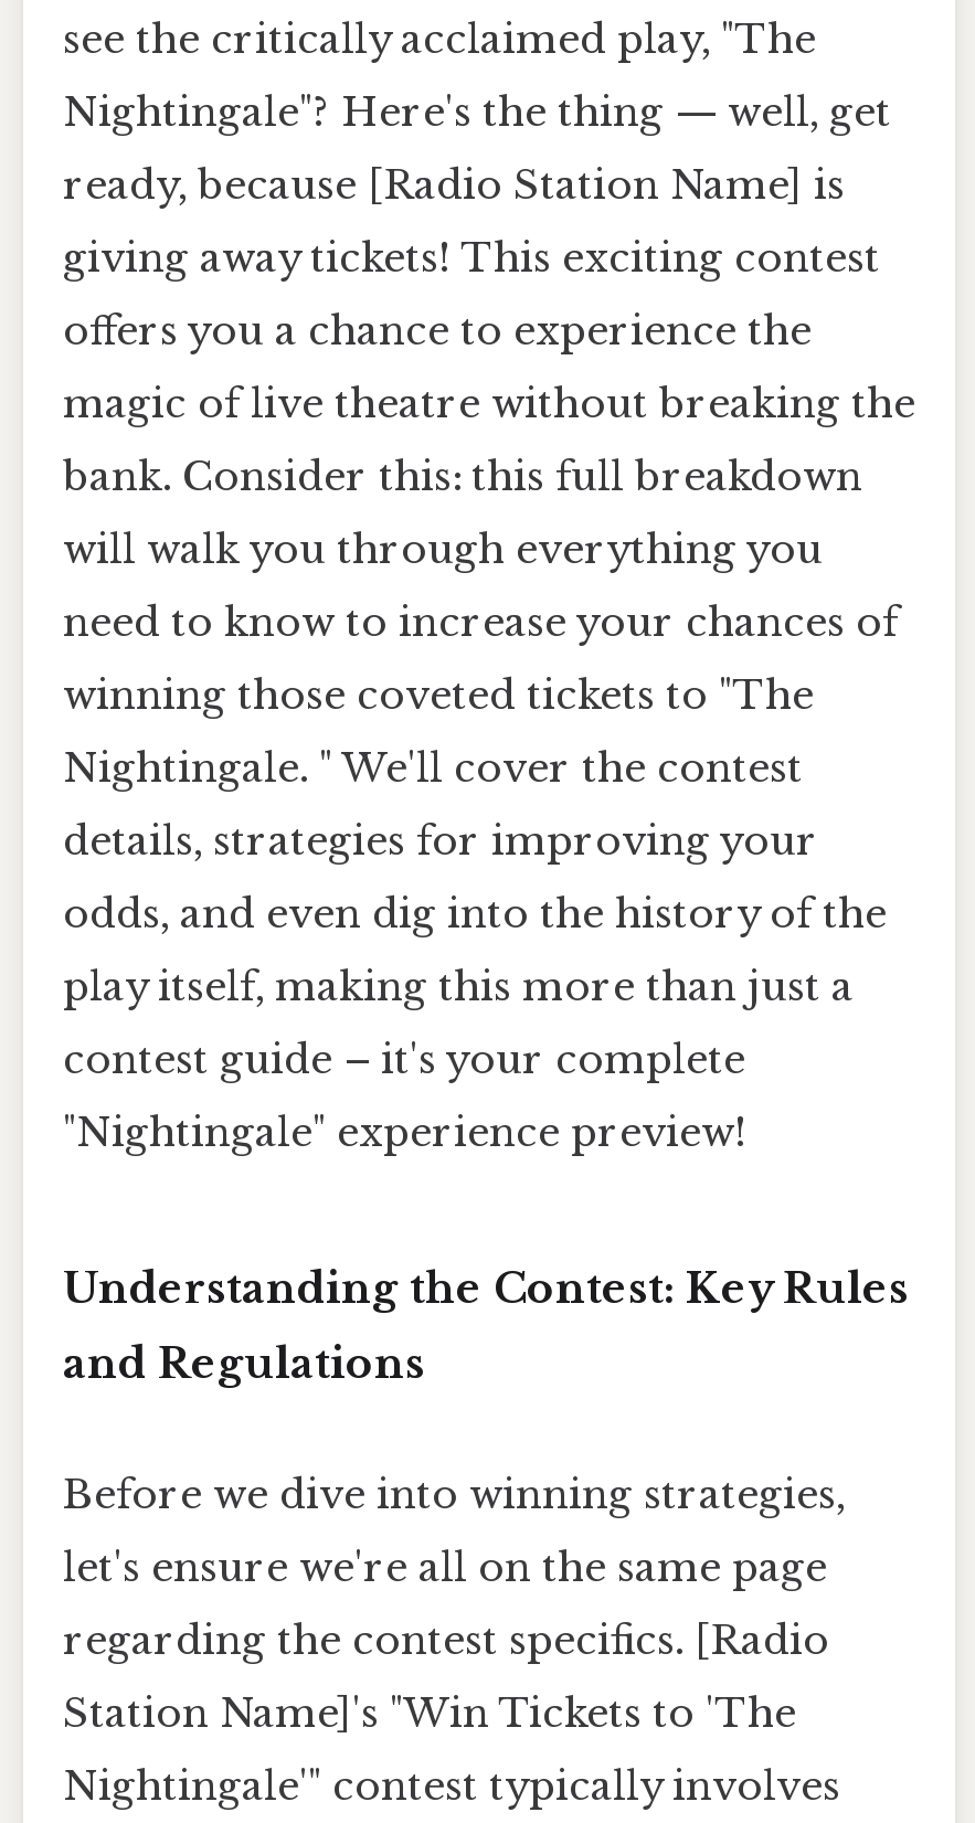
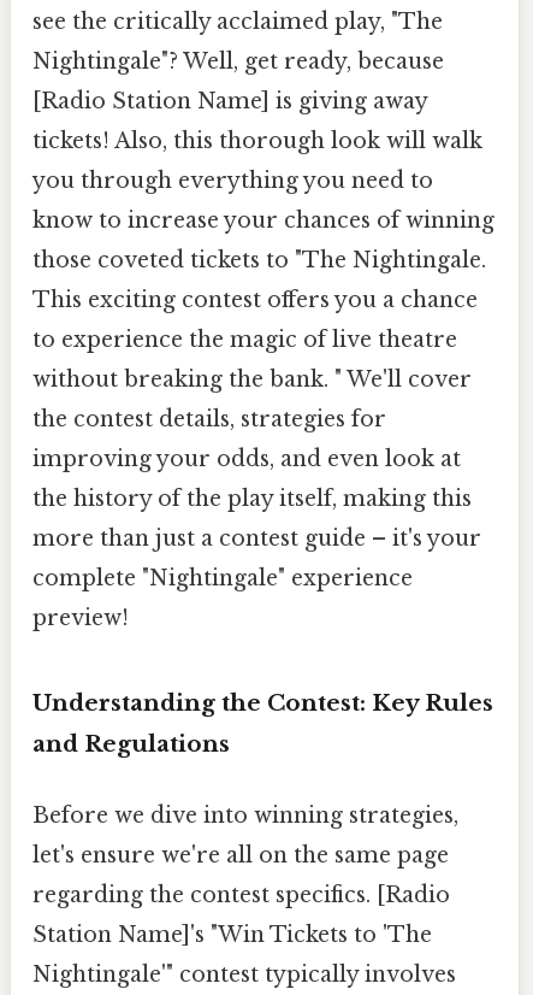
- Nightingale"? Here's the thing — well, get
+ Nightingale"? Well, get ready, because

- ready, because [Radio Station Name] is
+ [Radio Station Name] is giving away

- giving away tickets! This exciting contest
+ tickets! Also, this thorough look will walk

- offers you a chance to experience the
+ you through everything you need to

- magic of live theatre without breaking the
+ know to increase your chances of winning

- bank. Consider this: this full breakdown
+ those coveted tickets to "The Nightingale.

- will walk you through everything you
+ This exciting contest offers you a chance

- need to know to increase your chances of
+ to experience the magic of live theatre

- winning those coveted tickets to "The
+ without breaking the bank. " We'll cover

- Nightingale. " We'll cover the contest
+ the contest details, strategies for

- details, strategies for improving your
+ improving your odds, and even look at

- odds, and even dig into the history of the
+ the history of the play itself, making this

- play itself, making this more than just a
+ more than just a contest guide – it's your

- contest guide – it's your complete
+ complete "Nightingale" experience

- "Nightingale" experience preview!
+ preview!
